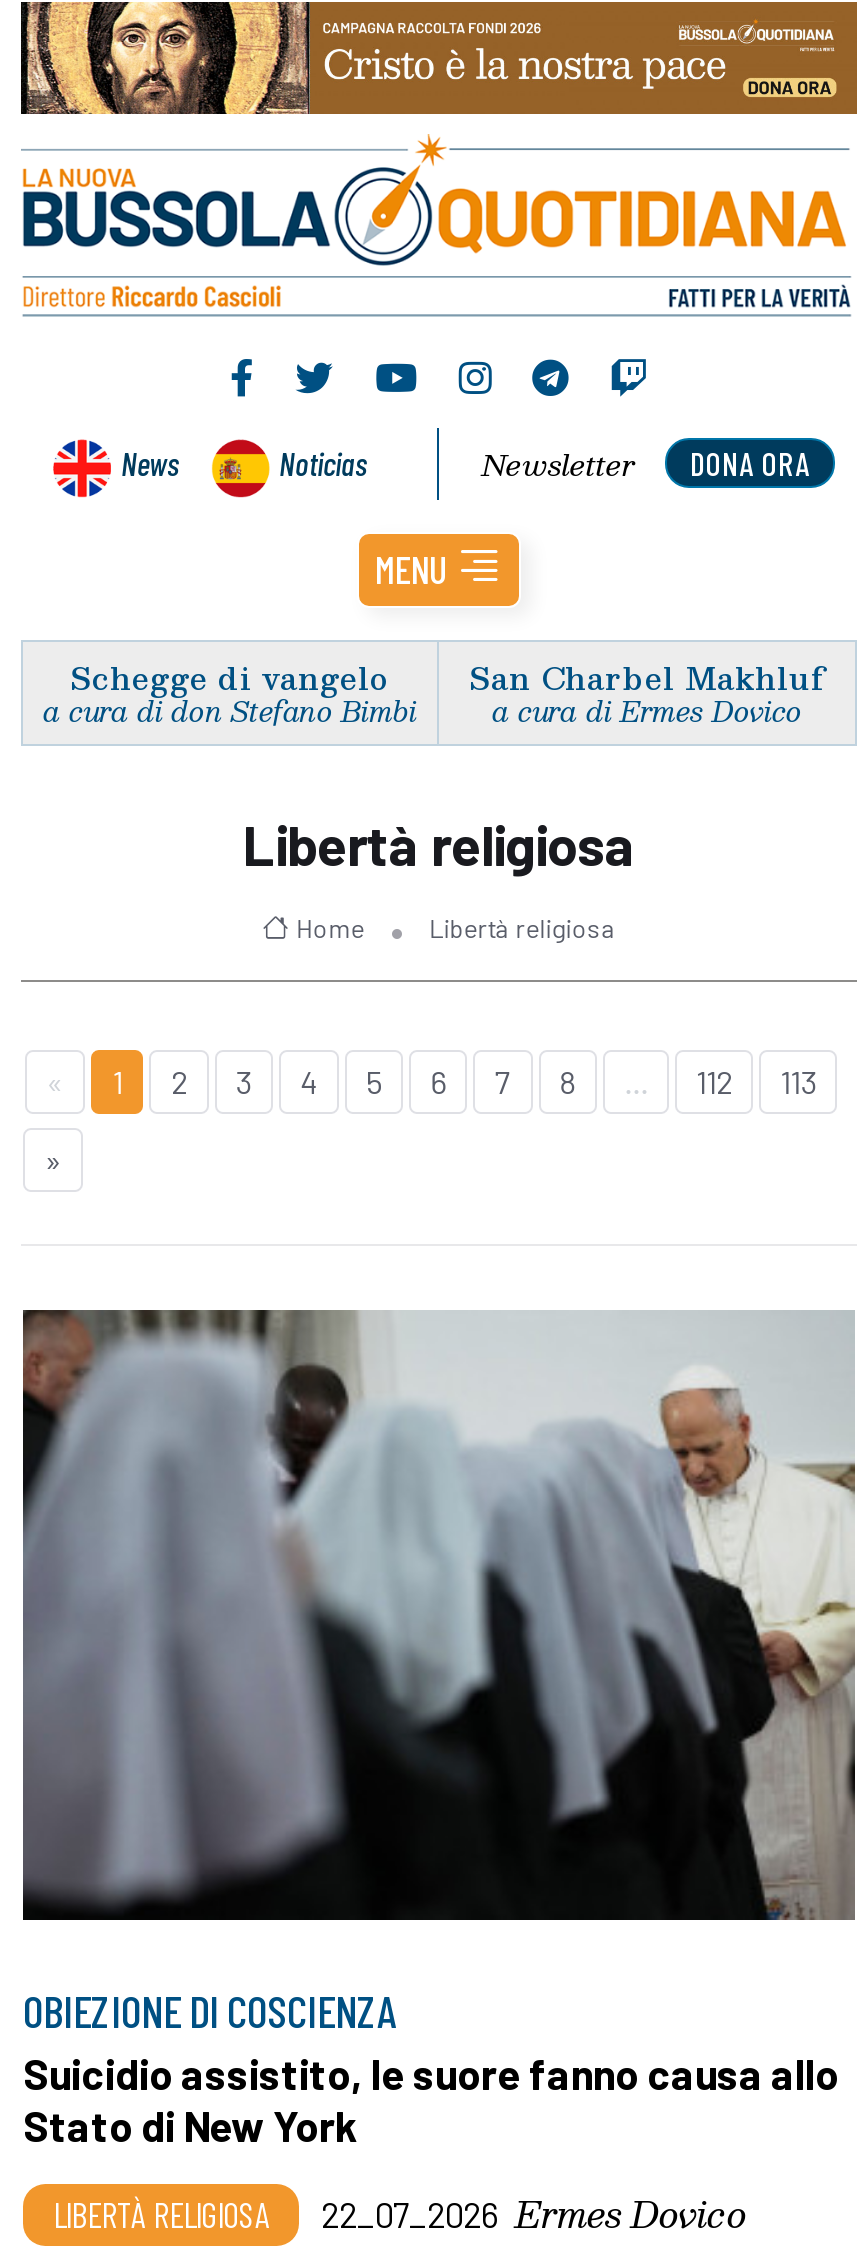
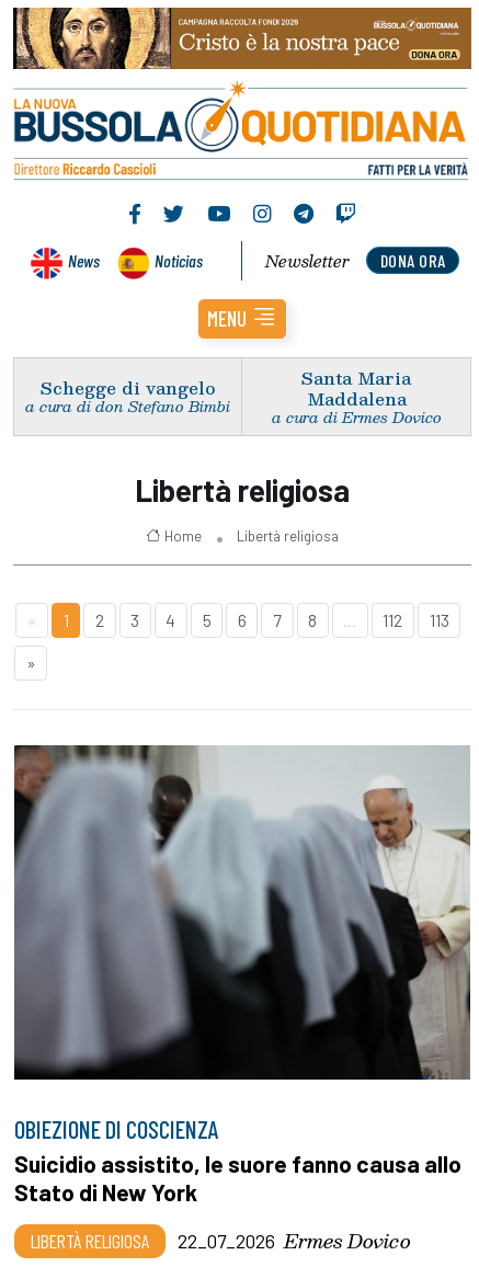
- San Charbel Makhluf
+ Santa Maria
+ Maddalena
